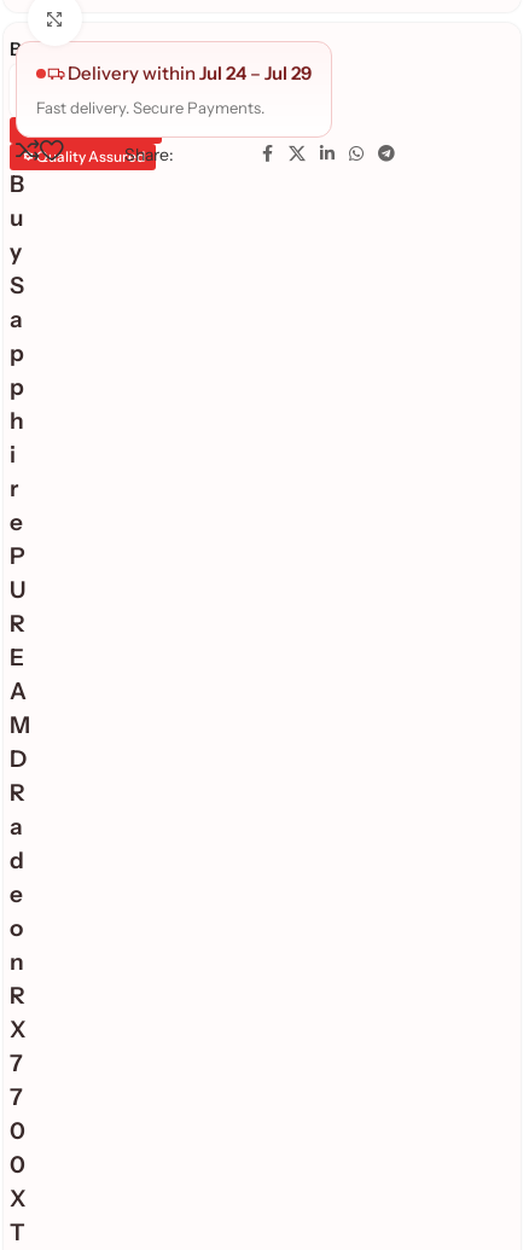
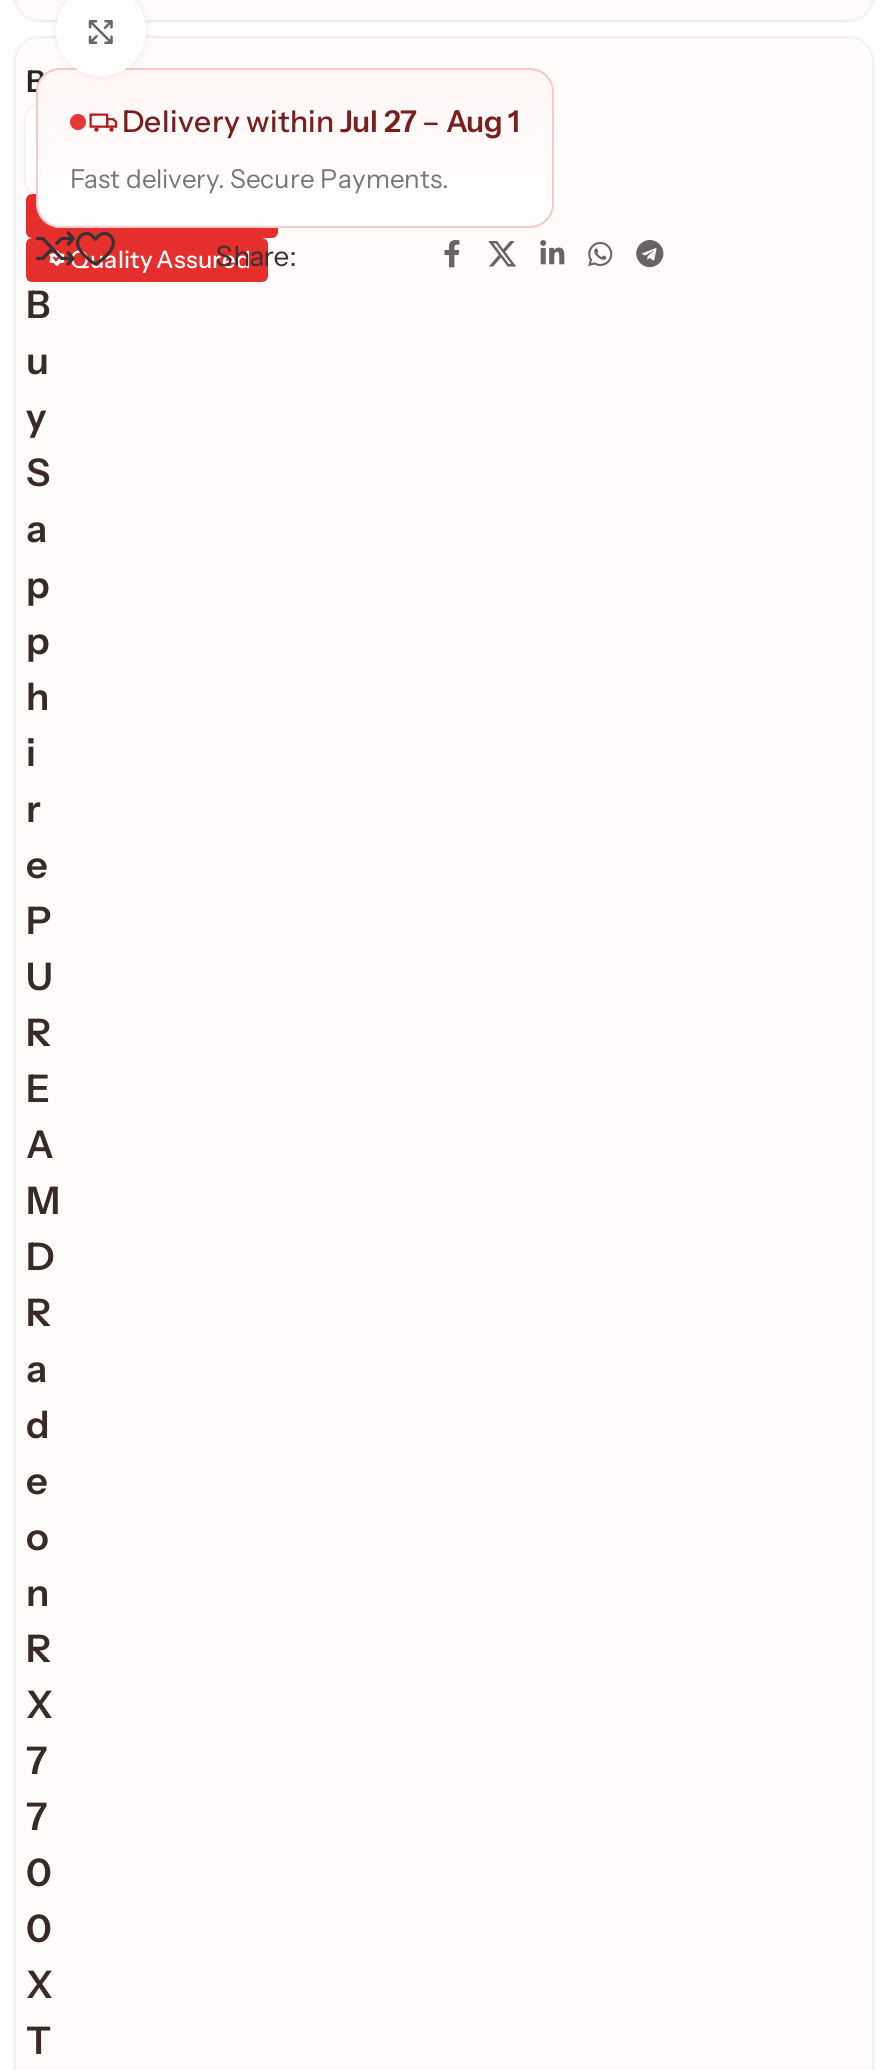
- Delivery within Jul 24 – Jul 29
+ Delivery within Jul 27 – Aug 1
